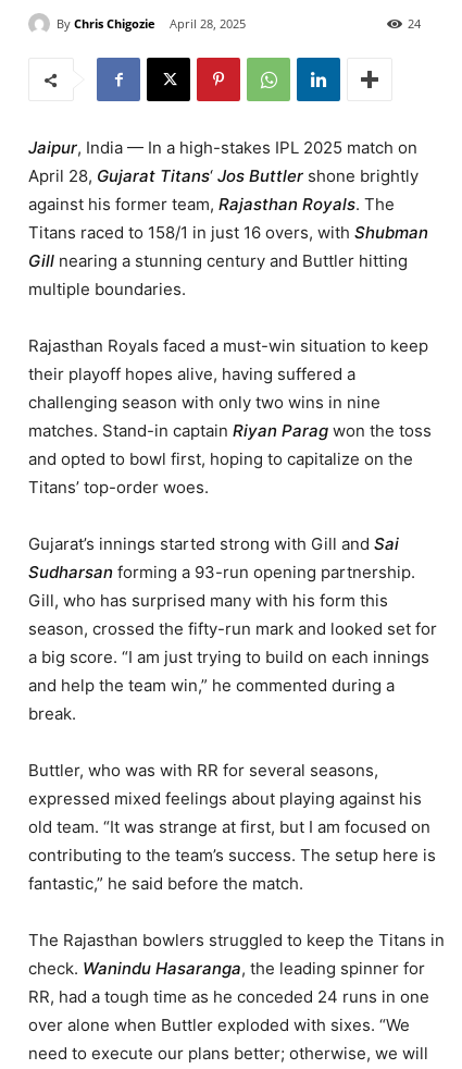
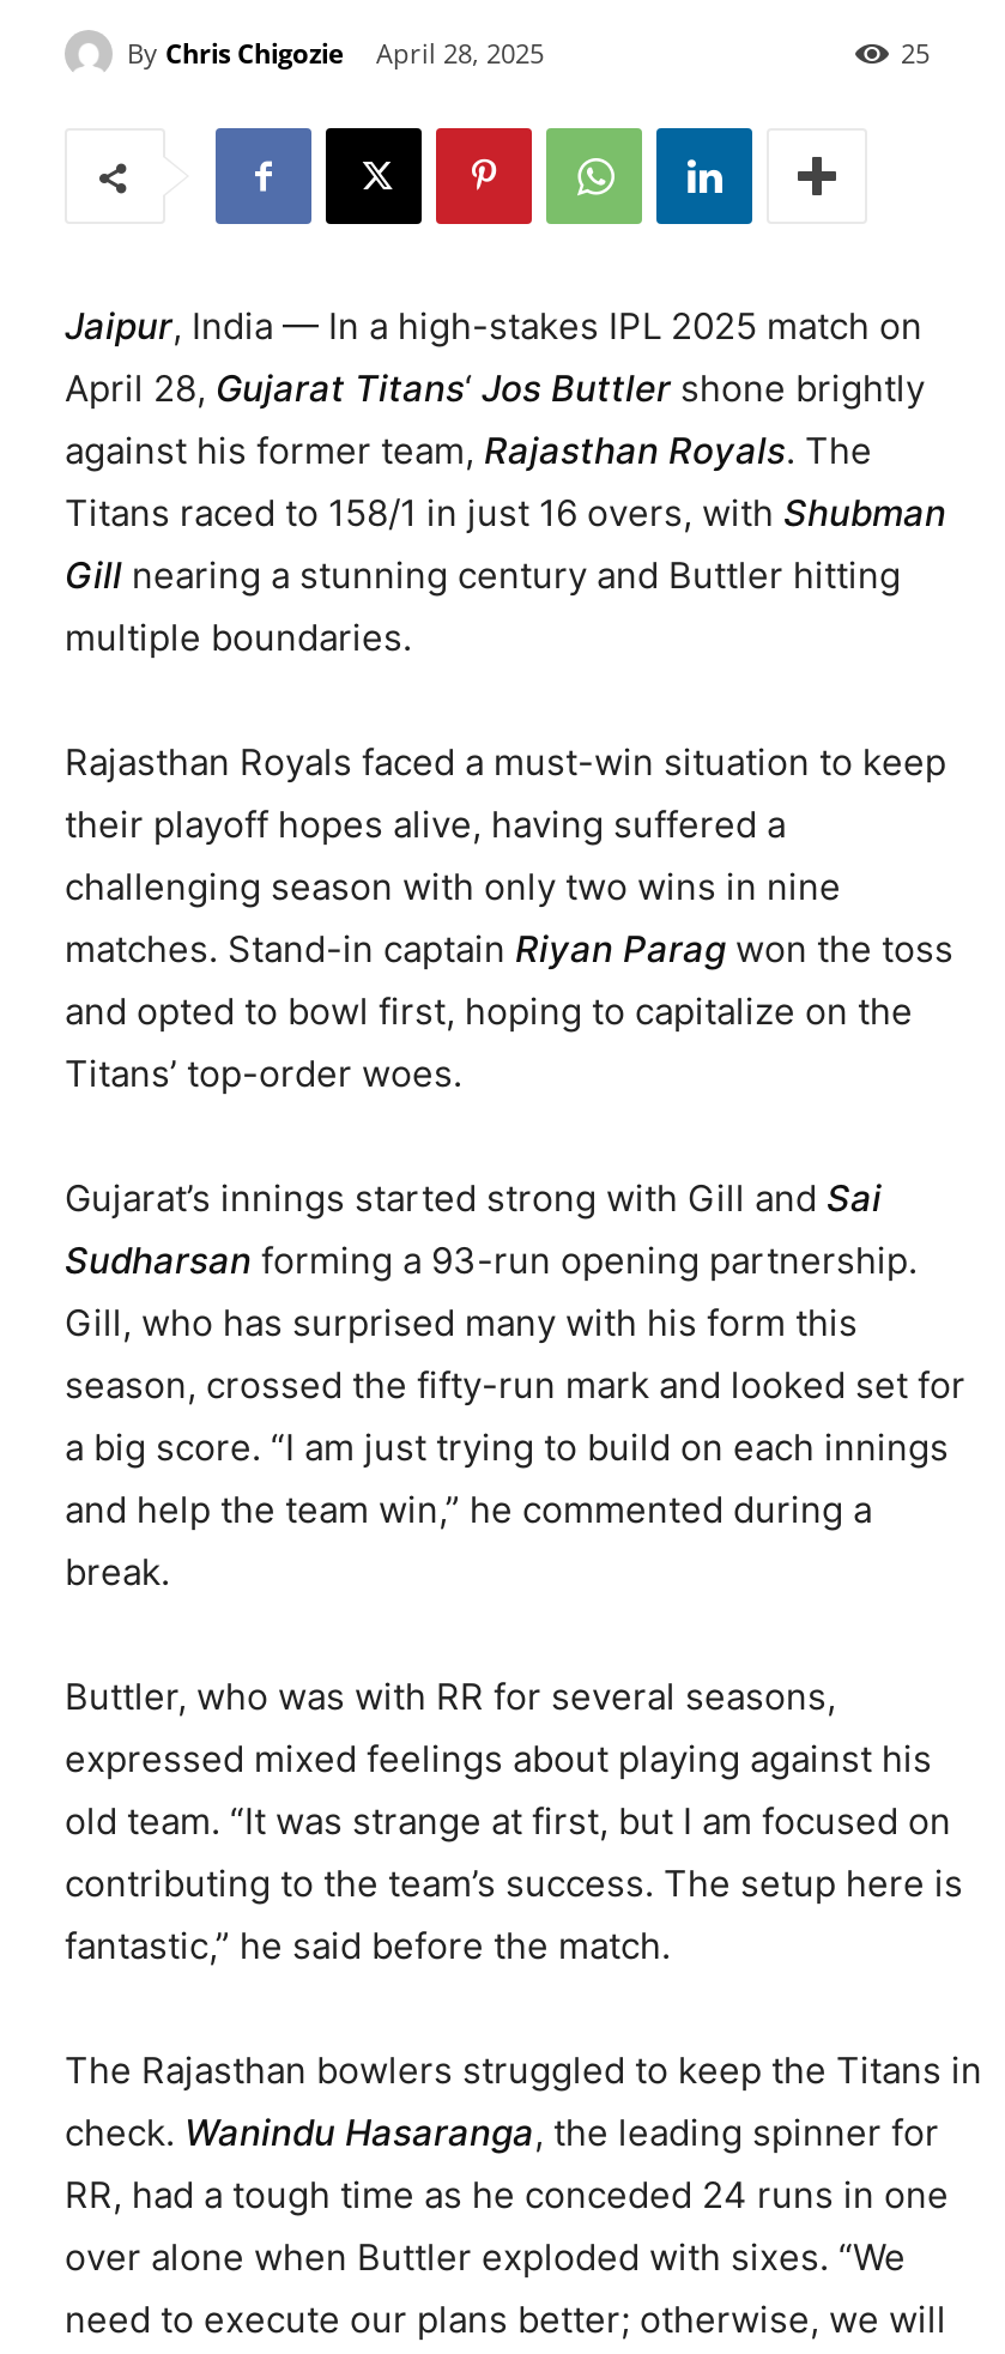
- 24
+ 25
